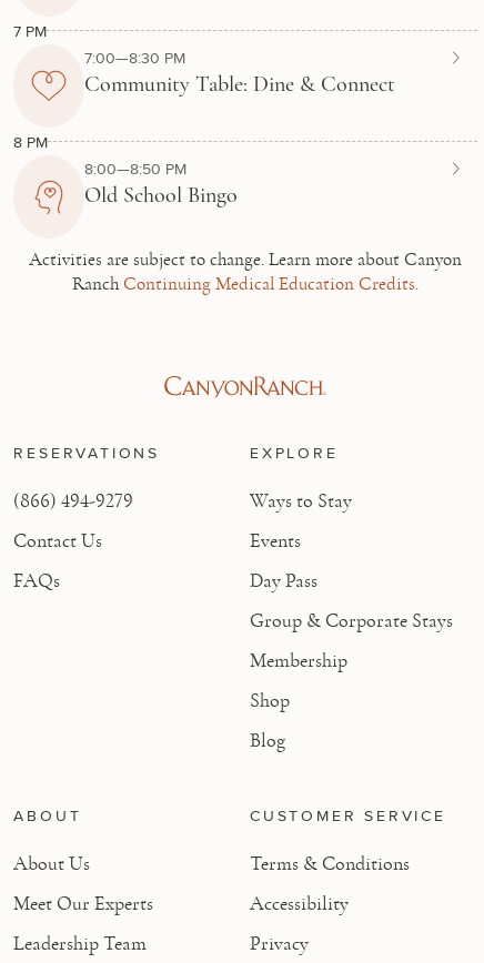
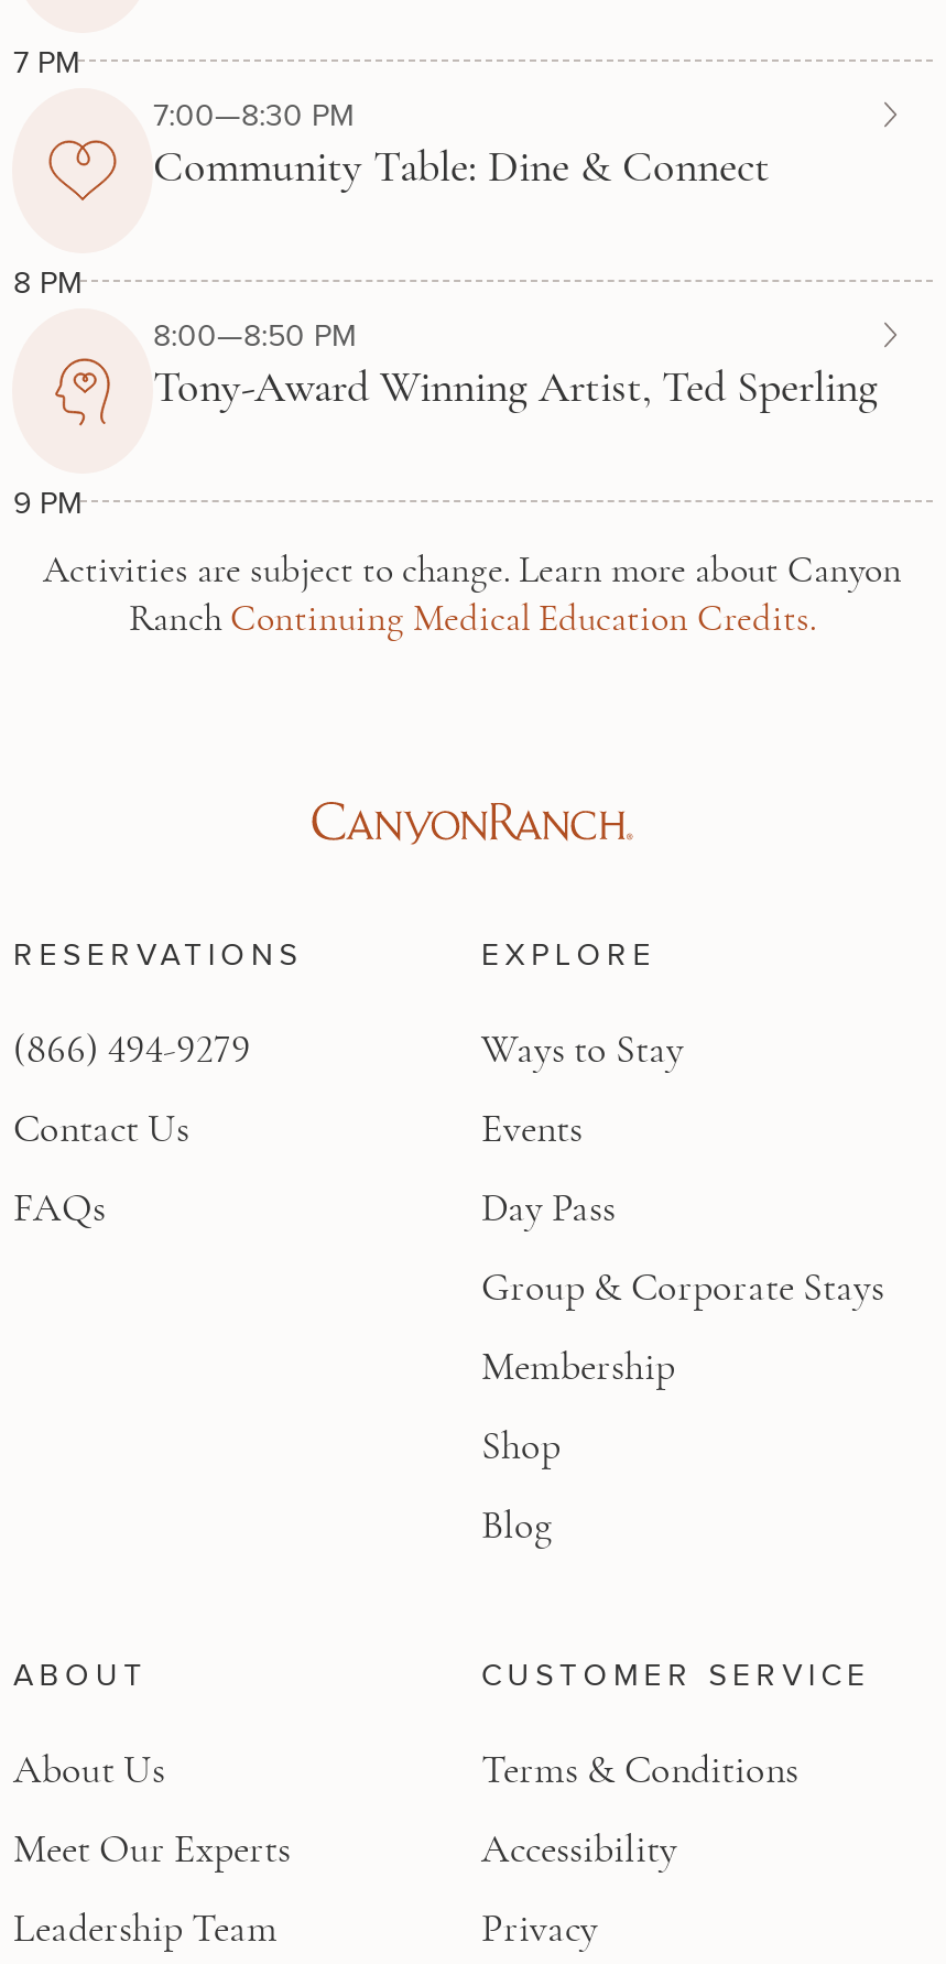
- Old School Bingo
+ Tony-Award Winning Artist, Ted Sperling
+ 9 PM
